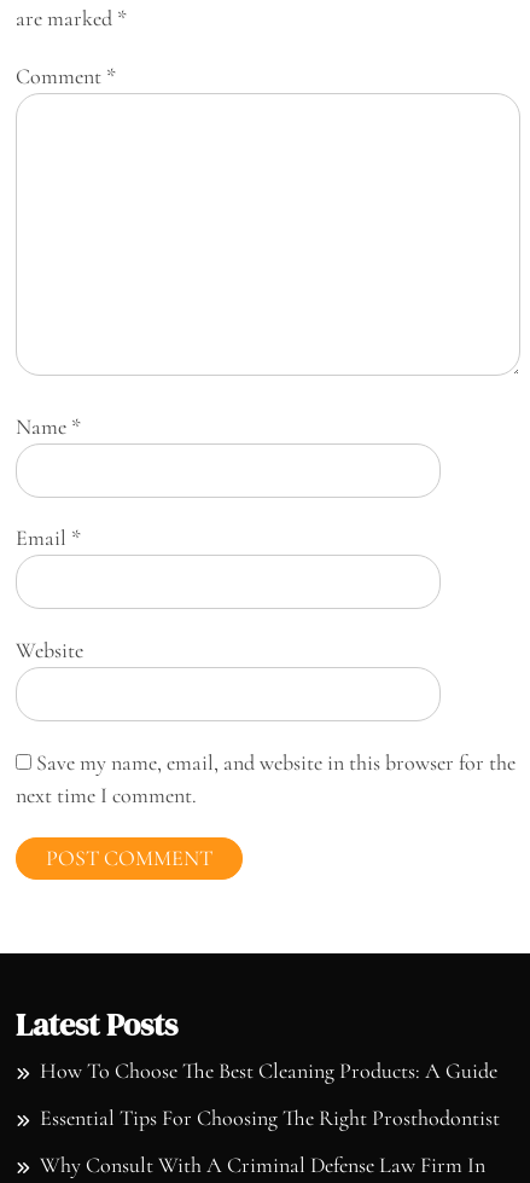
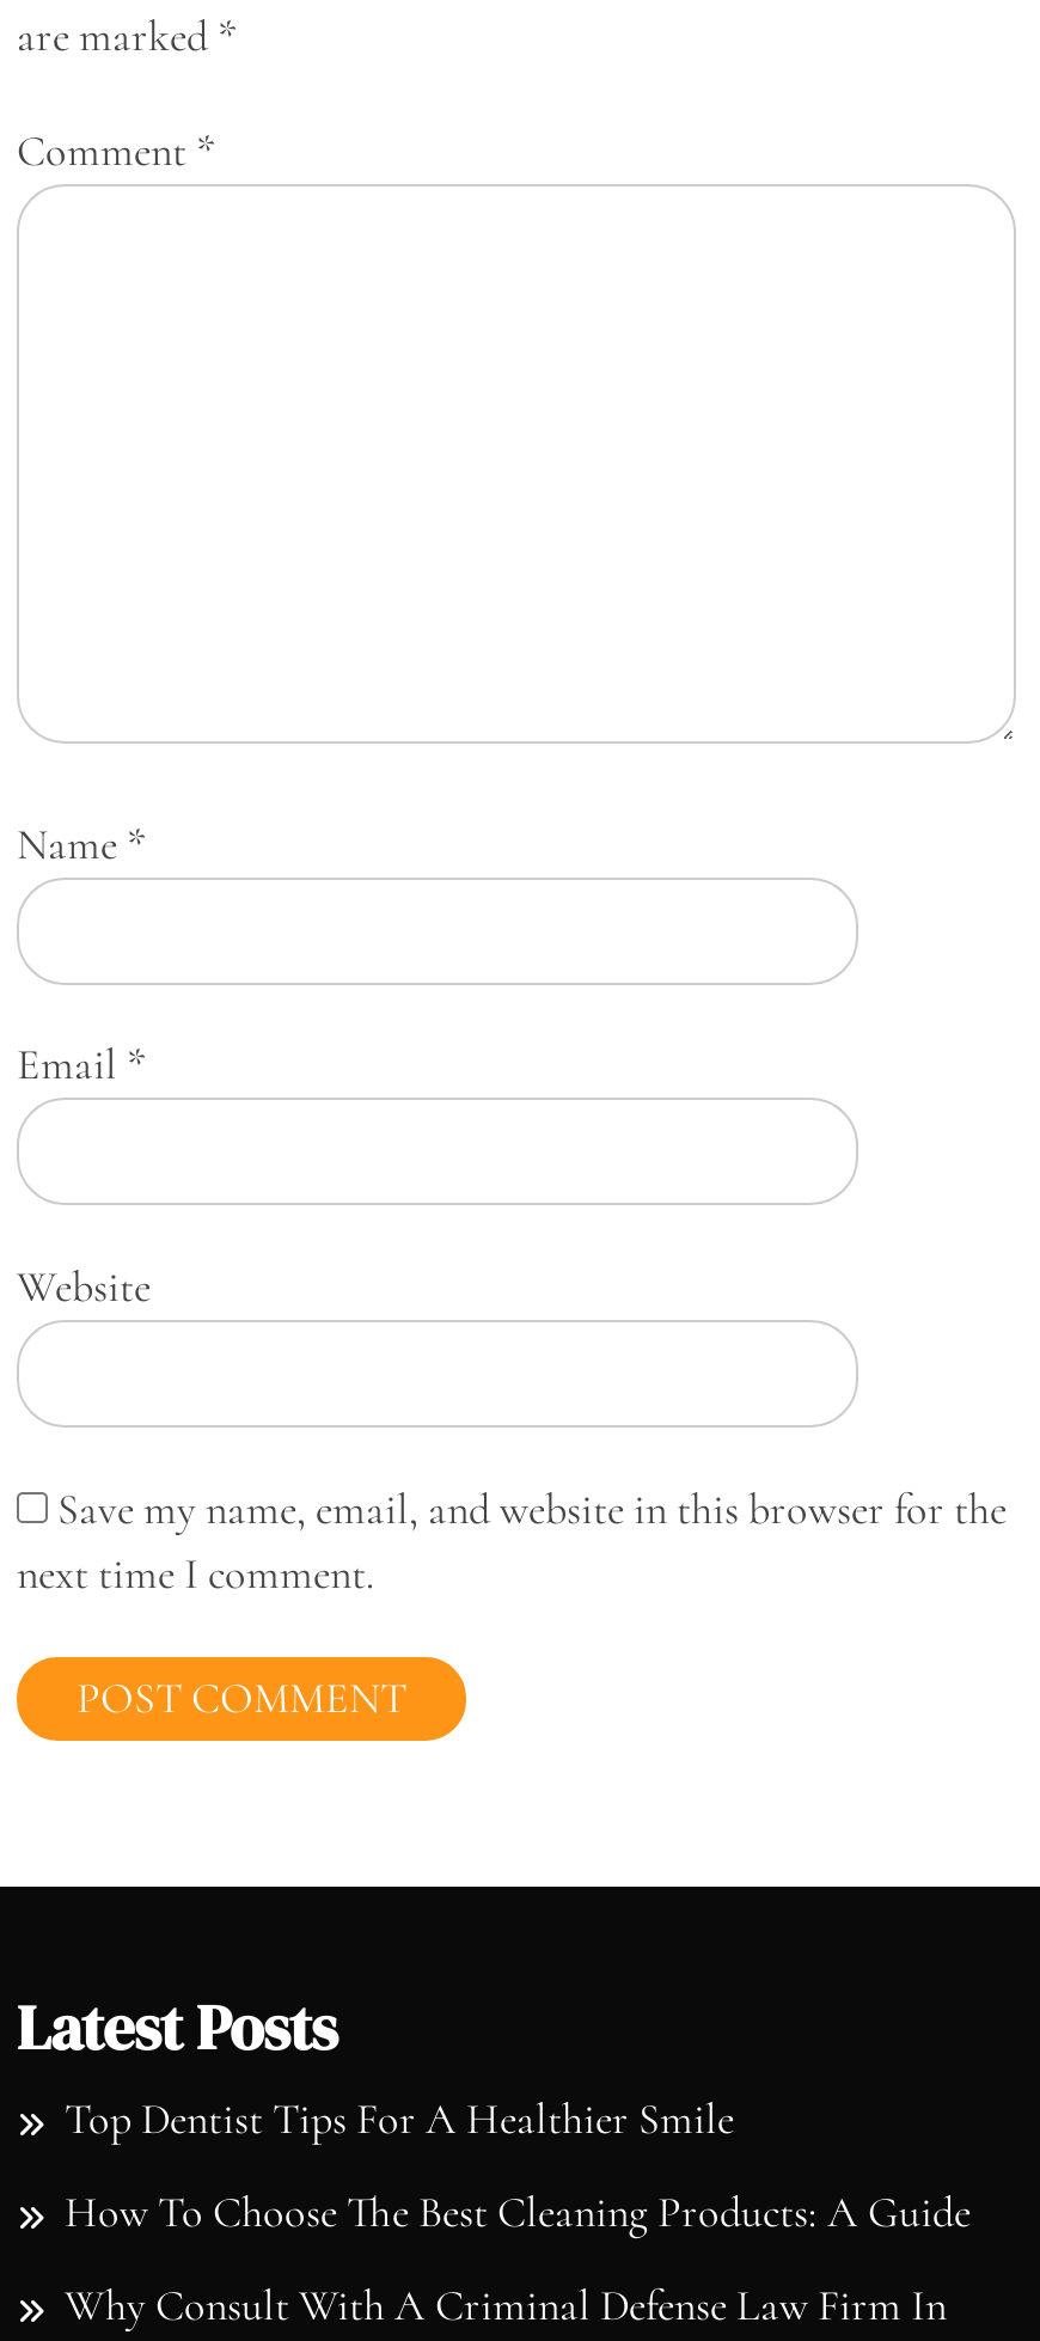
+ Top Dentist Tips For A Healthier Smile

moved down: How To Choose The Best Cleaning Products: A Guide

- Essential Tips For Choosing The Right Prosthodontist
